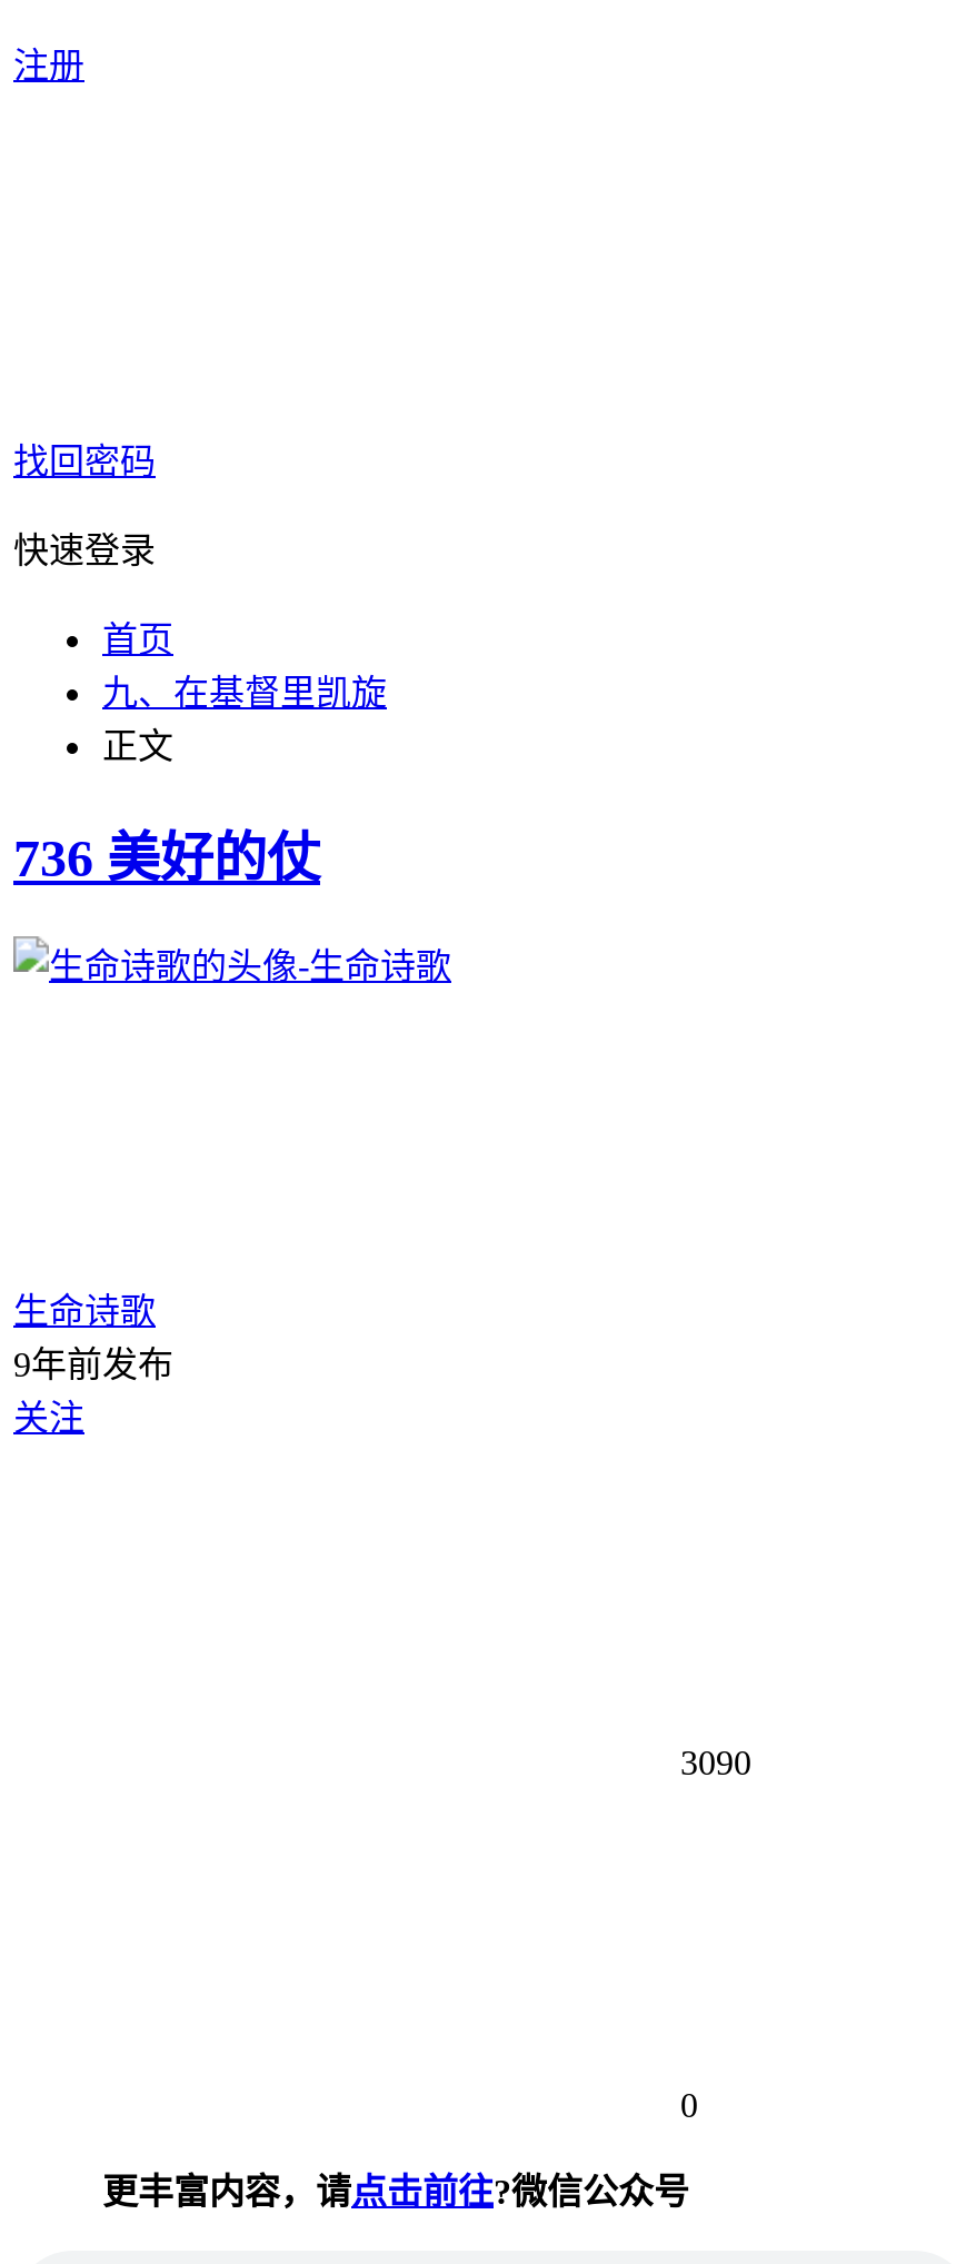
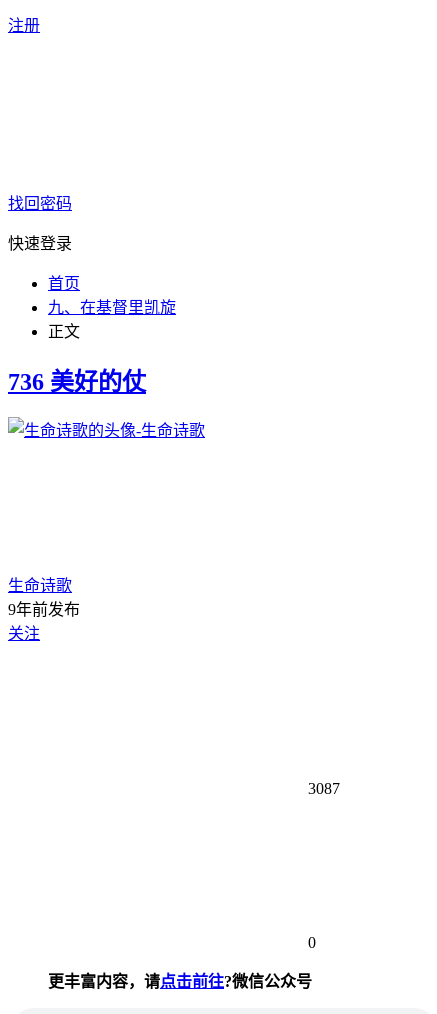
- 3090
+ 3087
